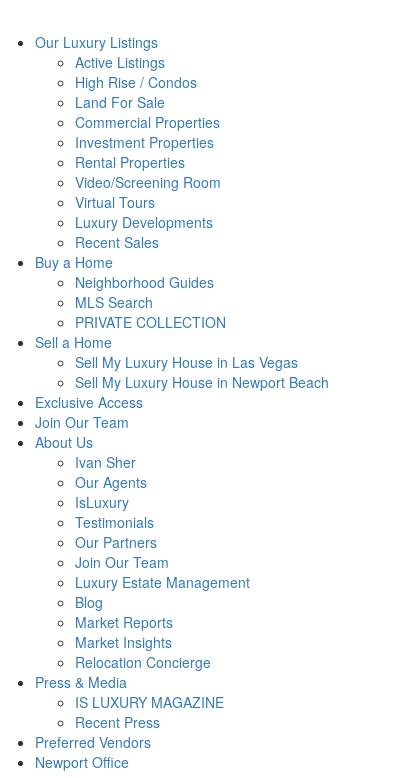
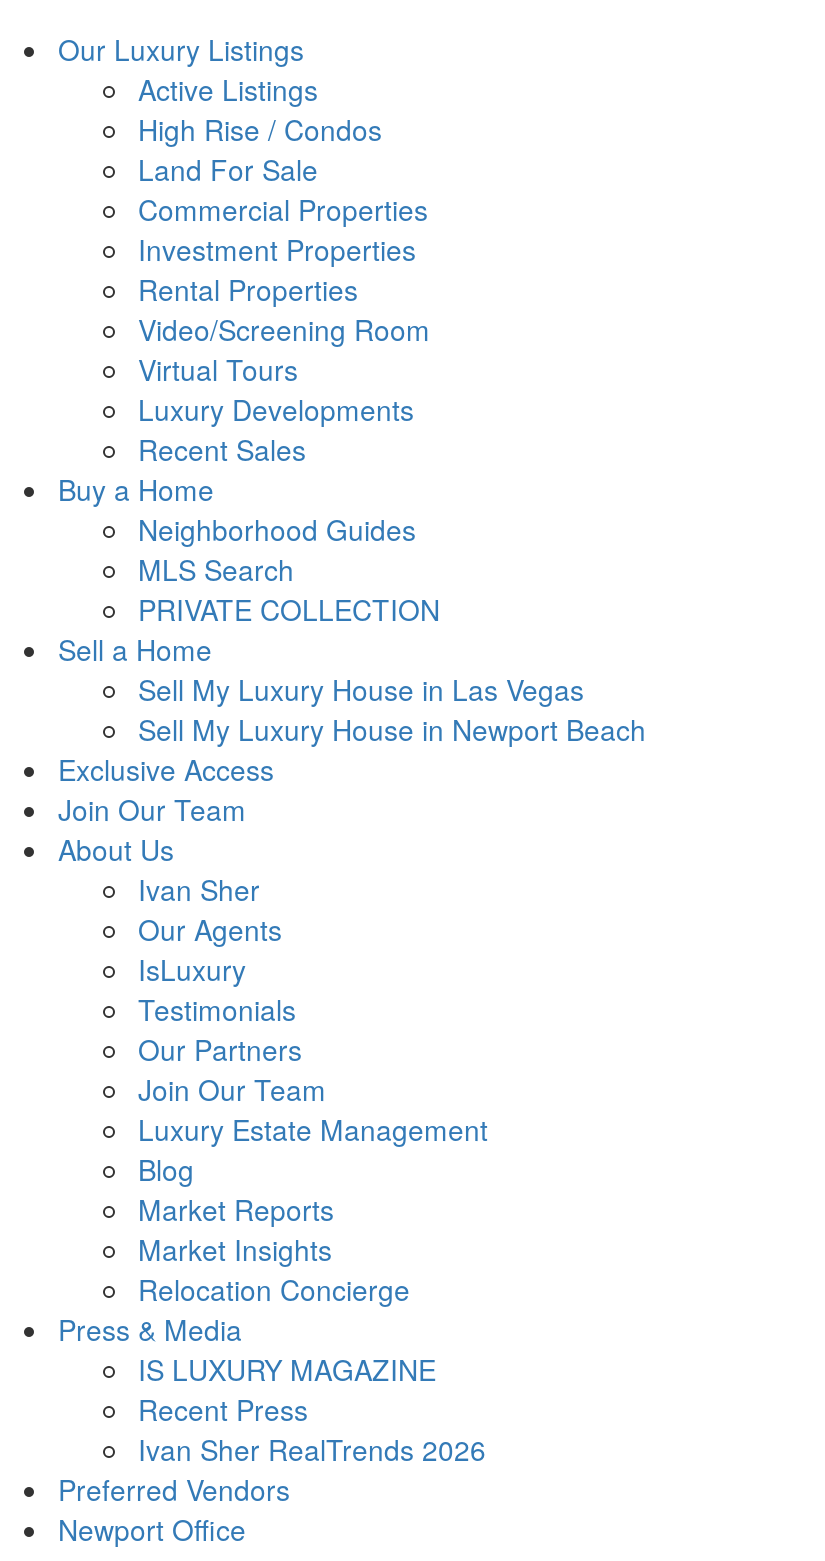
+ Ivan Sher RealTrends 2026
